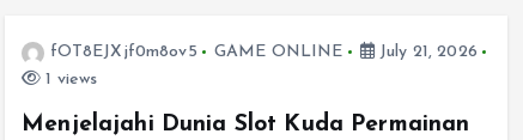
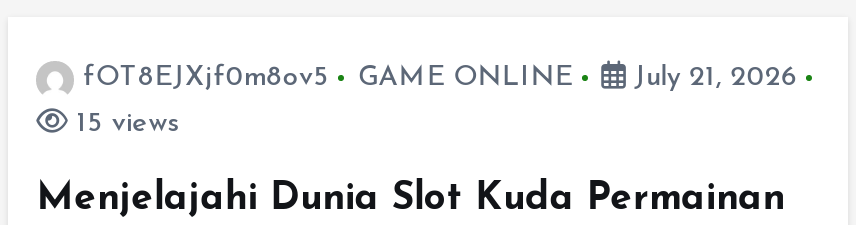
- 1 views
+ 15 views
